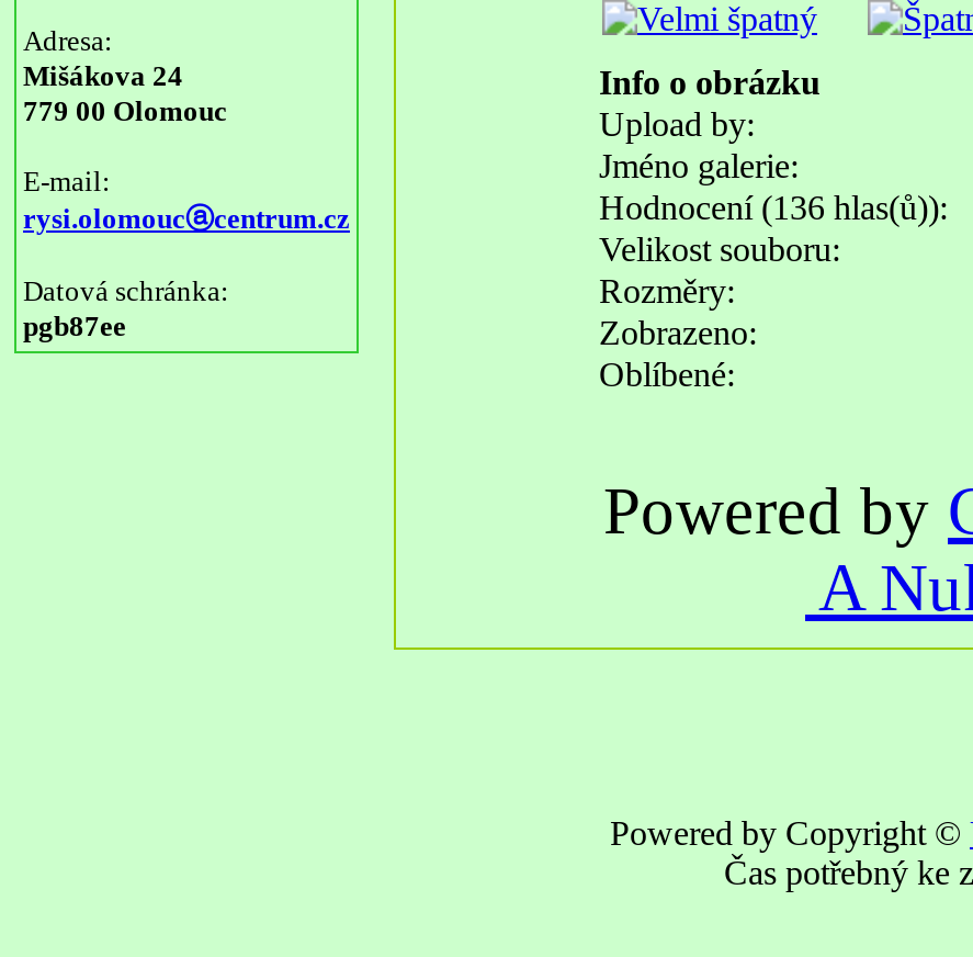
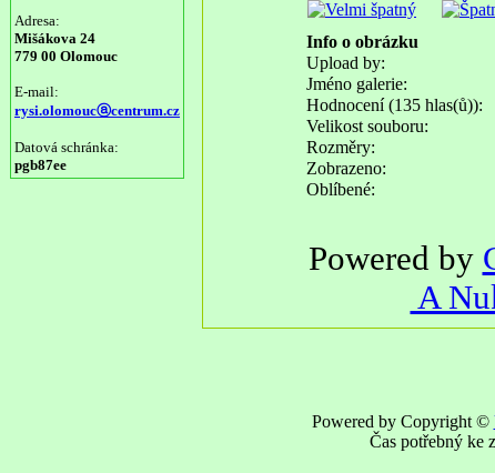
- Hodnocení (136 hlas(ů)):
+ Hodnocení (135 hlas(ů)):
